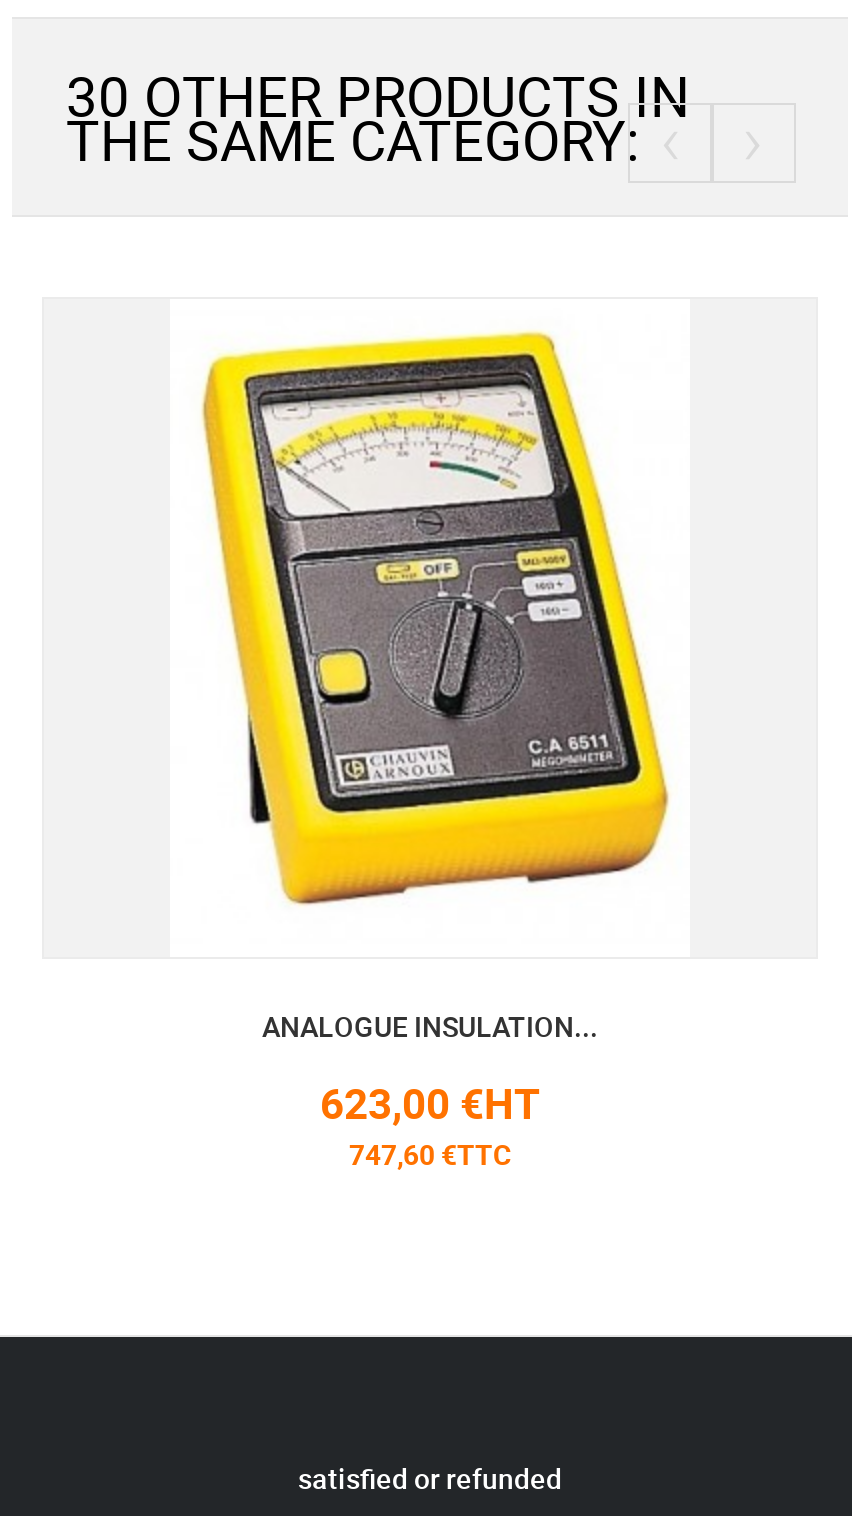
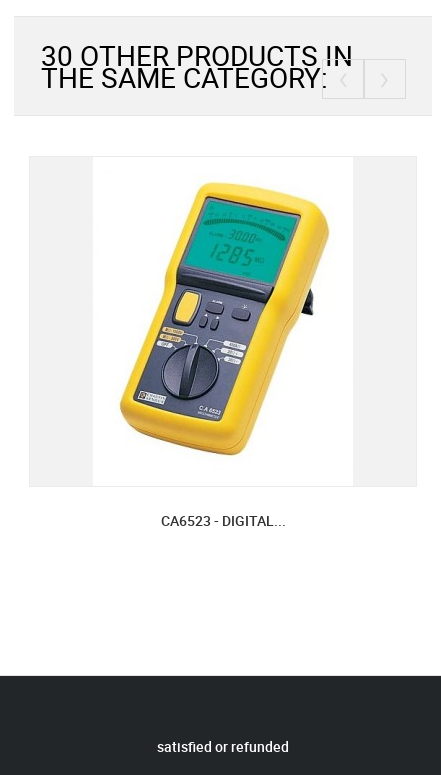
- [image]
+ [image]

- ANALOGUE INSULATION...
- 623,00 €HT
- 747,60 €TTC
+ CA6523 - DIGITAL...
